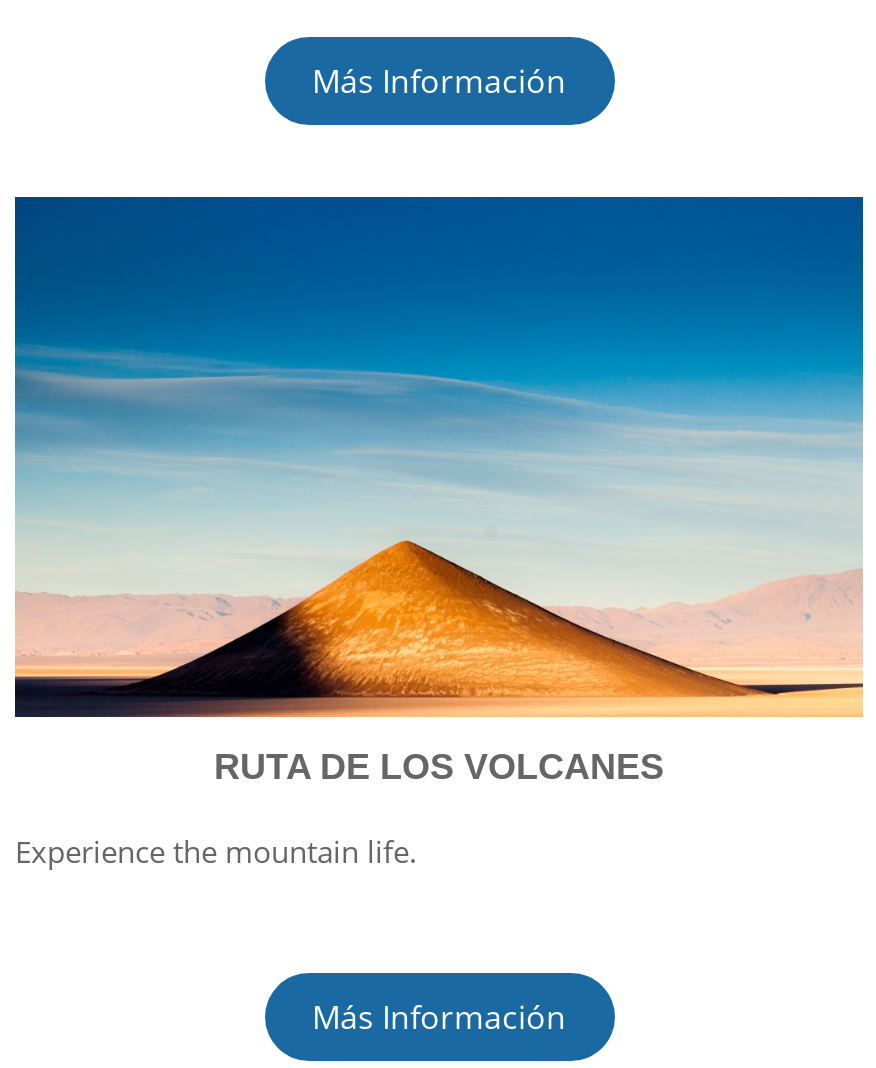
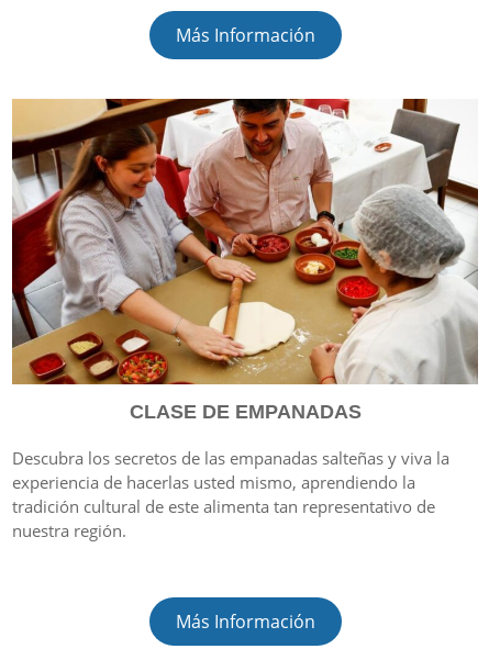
- [image]
- RUTA DE LOS VOLCANES
+ [image]
+ CLASE DE EMPANADAS

- Experience the mountain life.
+ Descubra los secretos de las empanadas salteñas y viva la
+ experiencia de hacerlas usted mismo, aprendiendo la
+ tradición cultural de este alimenta tan representativo de
+ nuestra región.
